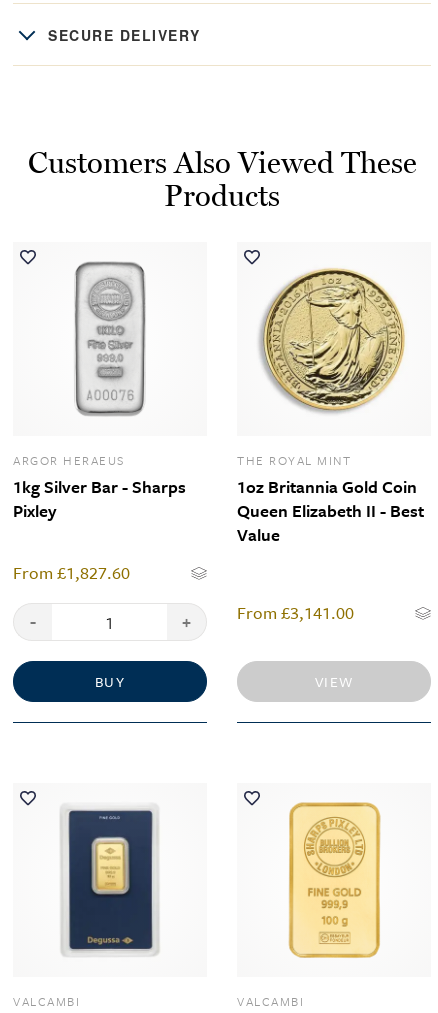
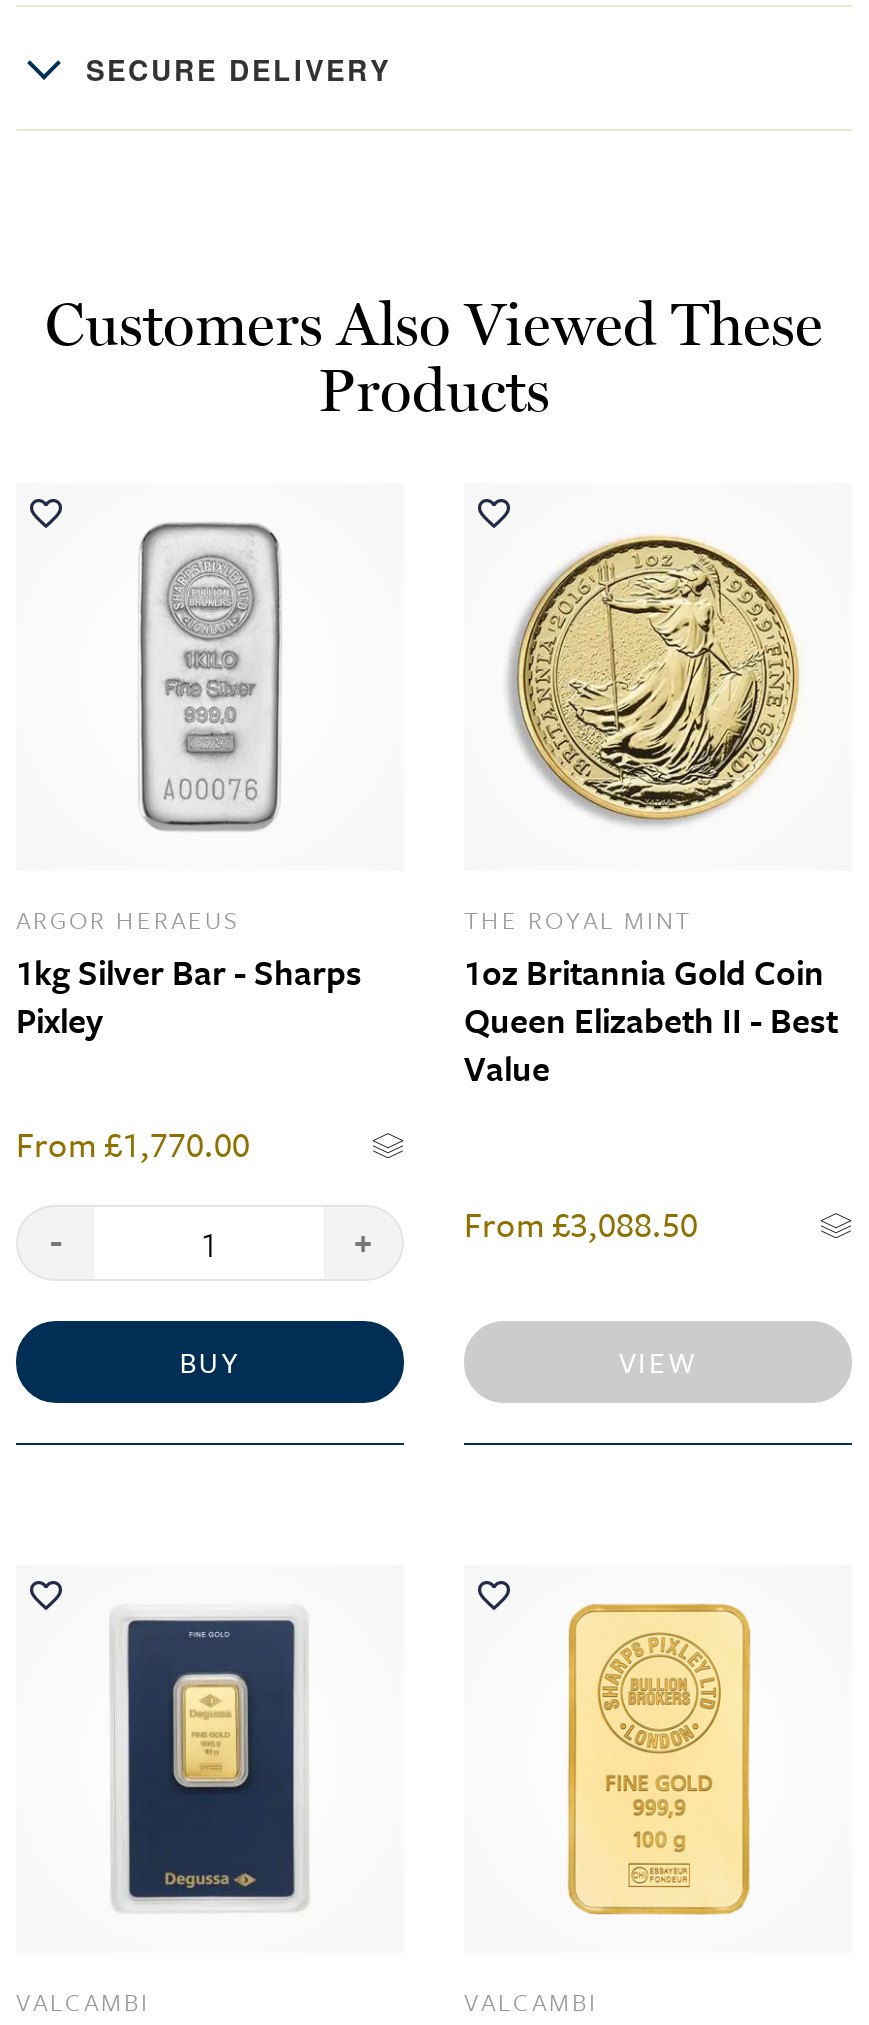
- From £1,827.60
+ From £1,770.00

- From £3,141.00
+ From £3,088.50
